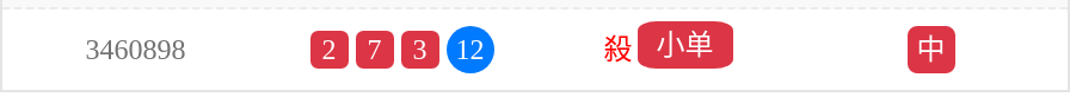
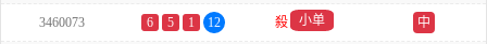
- 3460898
+ 3460073

- 2
+ 6

- 7
+ 5

- 3
+ 1
